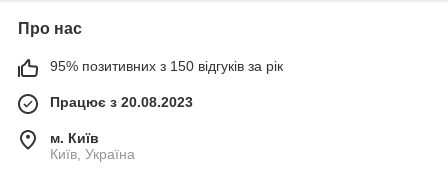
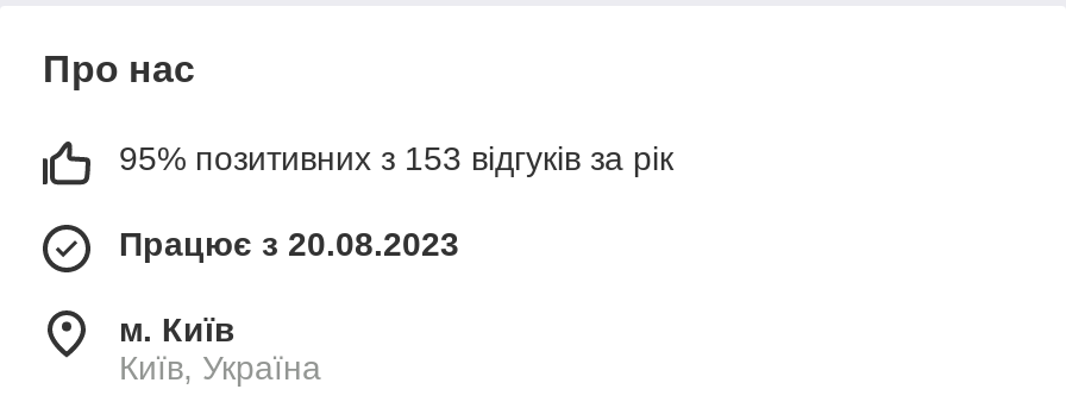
- 95% позитивних з 150 відгуків за рік
+ 95% позитивних з 153 відгуків за рік
